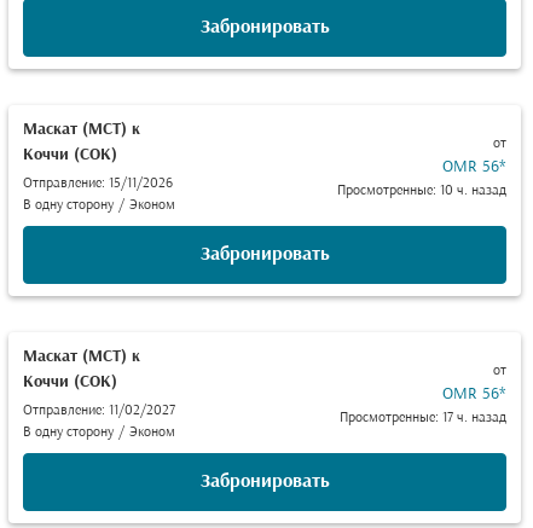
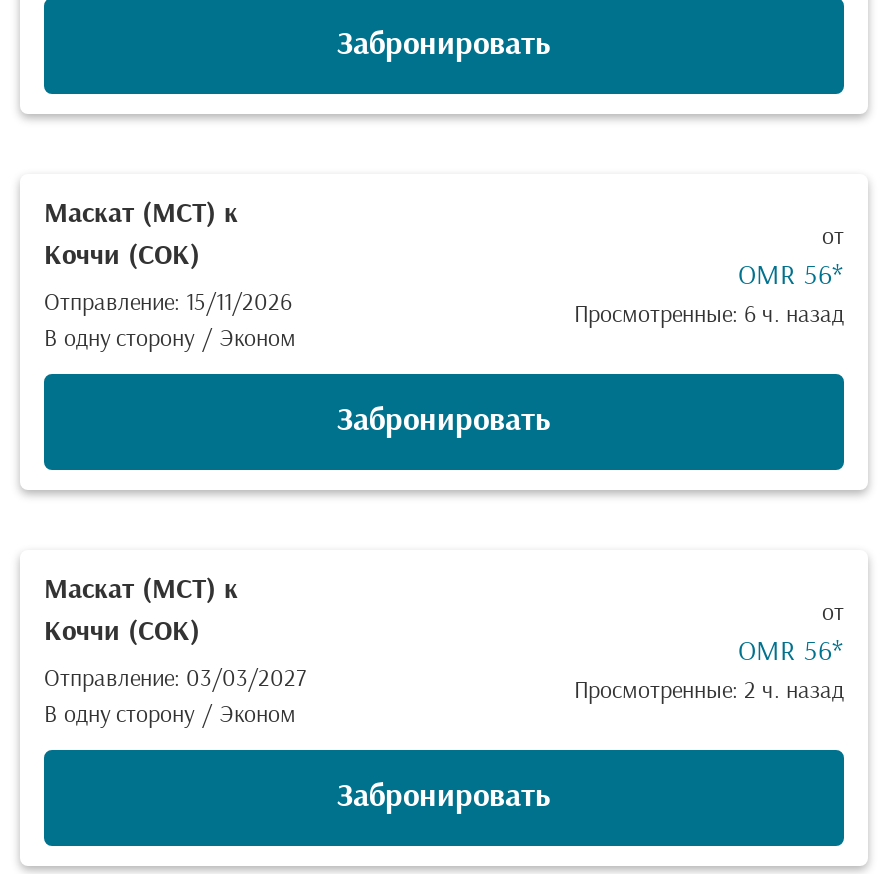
- Просмотренные: 10 ч. назад
+ Просмотренные: 6 ч. назад

- Отправление: 11/02/2027
+ Отправление: 03/03/2027

- Просмотренные: 17 ч. назад
+ Просмотренные: 2 ч. назад
